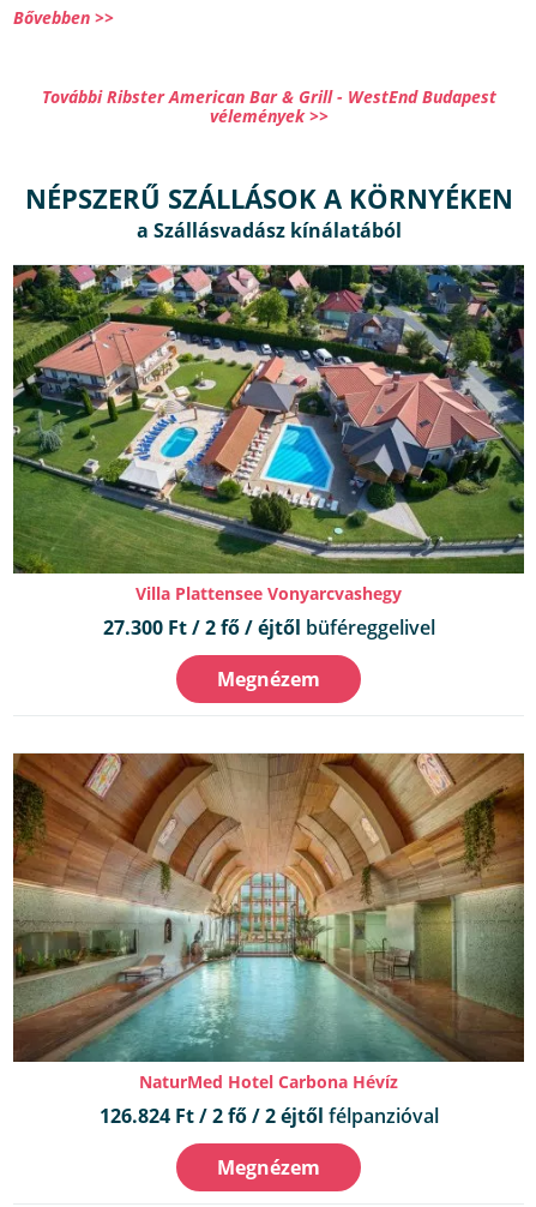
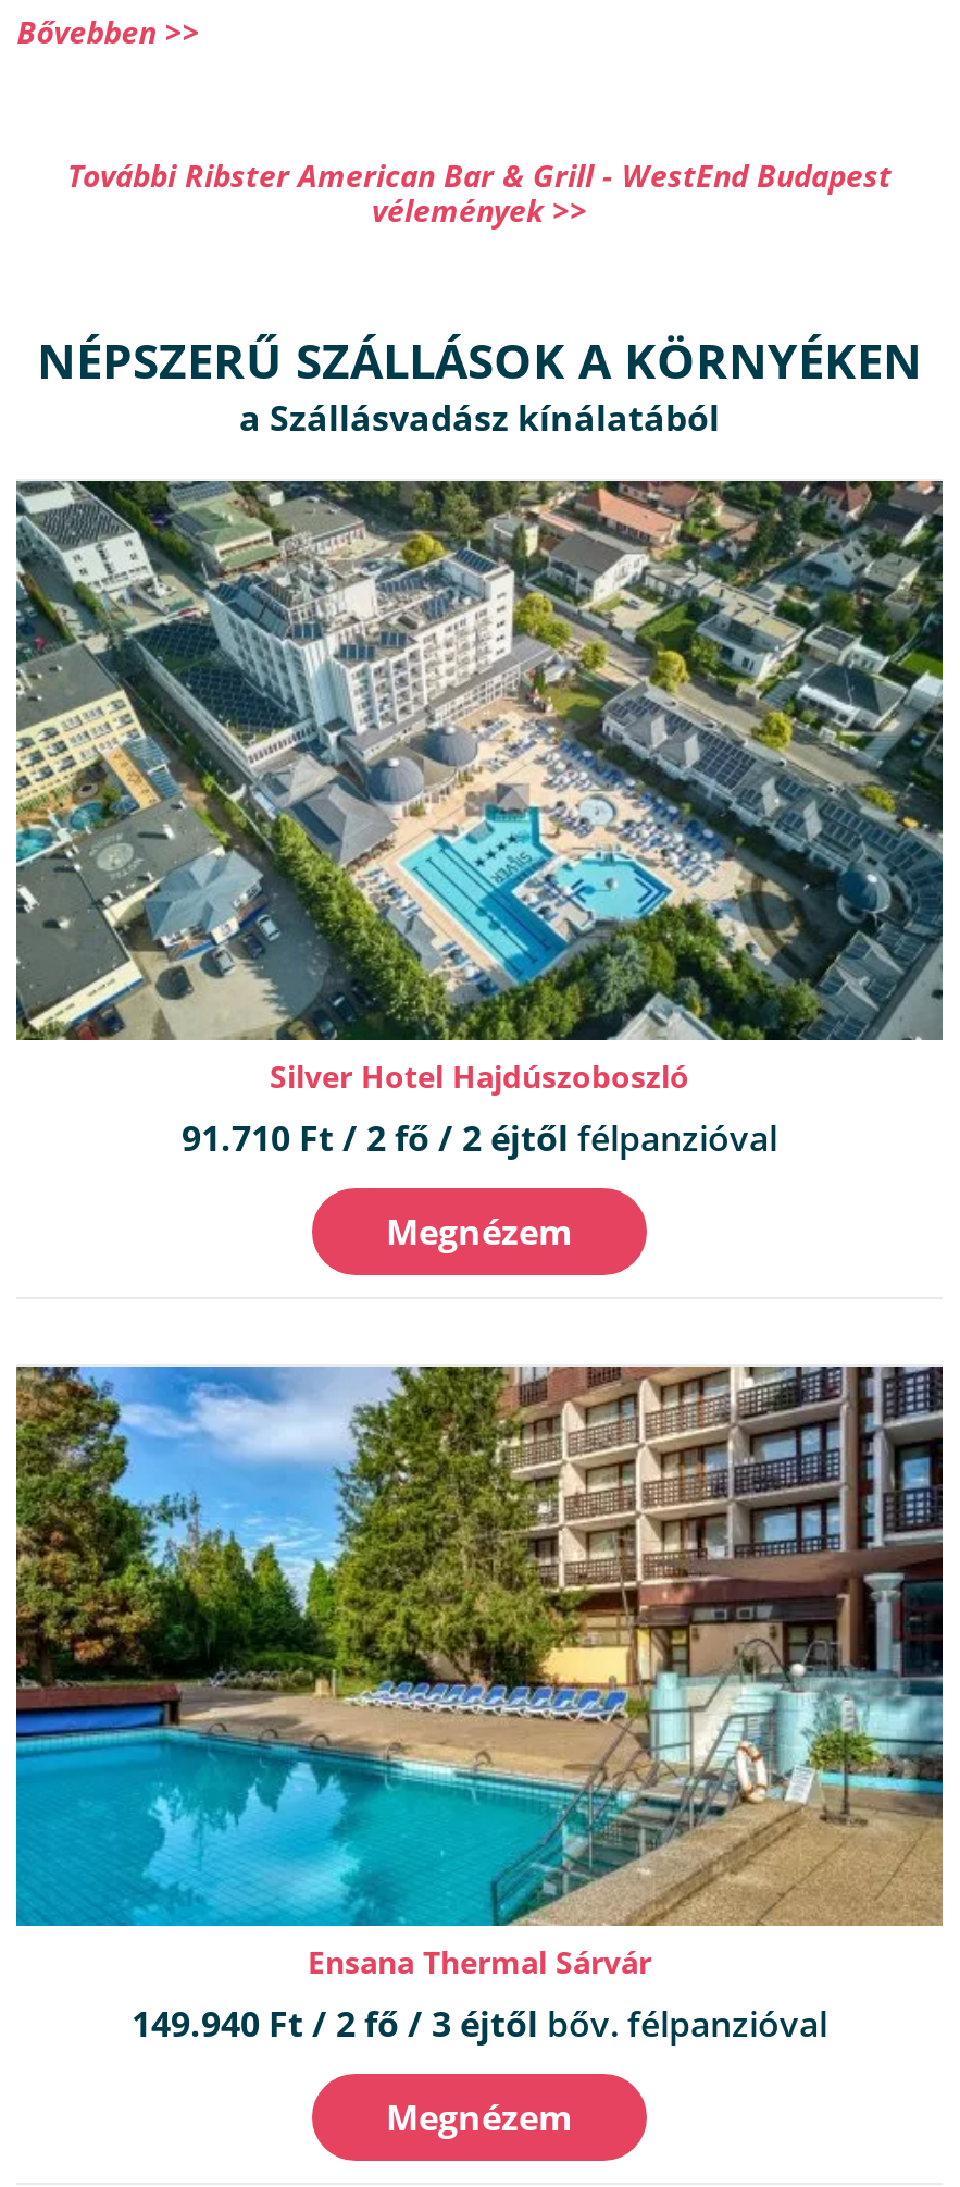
- [image]
- Villa Plattensee Vonyarcvashegy
- 27.300 Ft / 2 fő / éjtől büféreggelivel
+ [image]
+ Silver Hotel Hajdúszoboszló
+ 91.710 Ft / 2 fő / 2 éjtől félpanzióval

- [image]
- NaturMed Hotel Carbona Hévíz
- 126.824 Ft / 2 fő / 2 éjtől félpanzióval
+ [image]
+ Ensana Thermal Sárvár
+ 149.940 Ft / 2 fő / 3 éjtől bőv. félpanzióval
